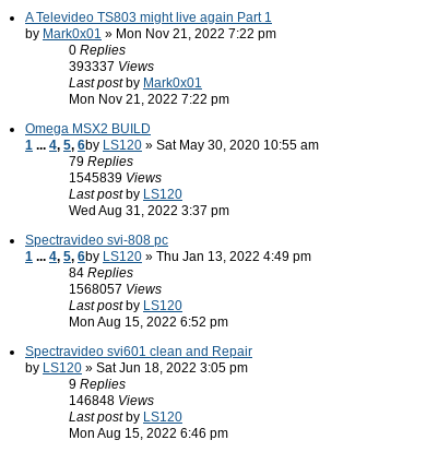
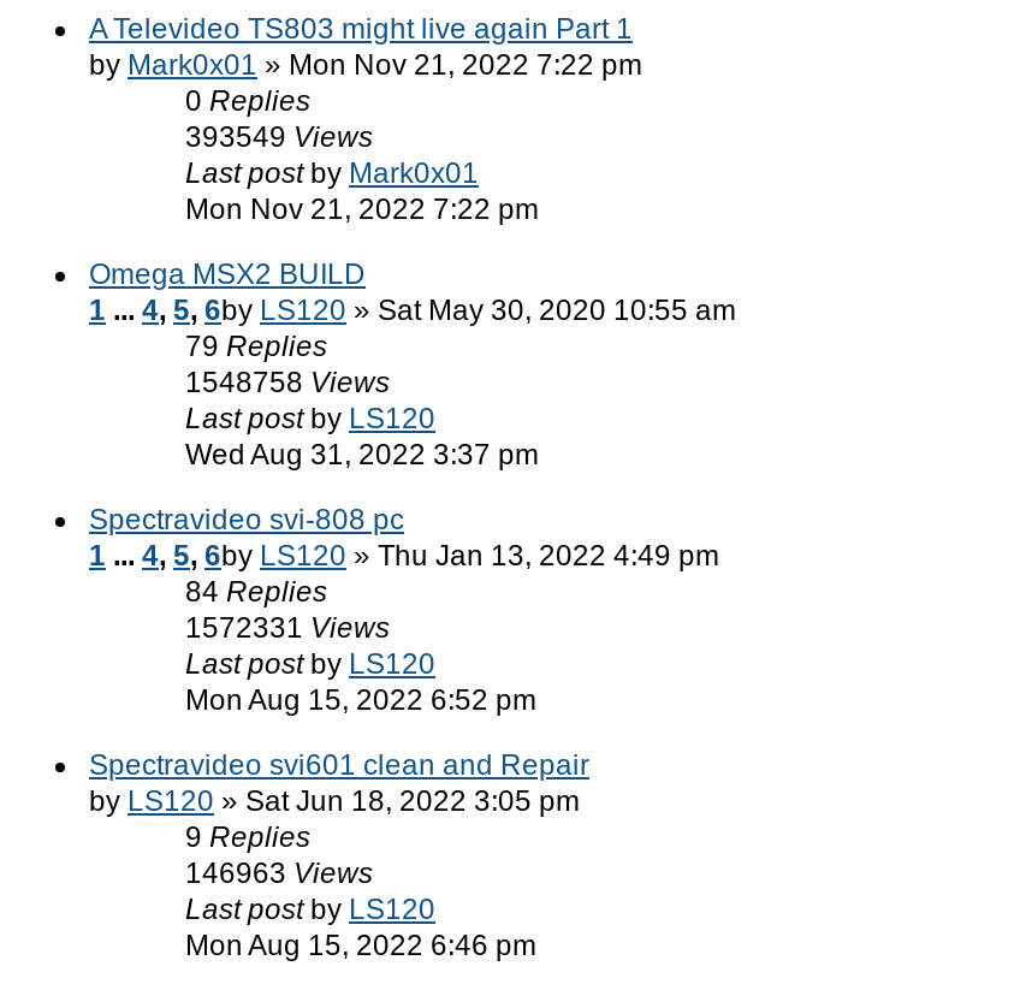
- 393337 Views
+ 393549 Views

- 1545839 Views
+ 1548758 Views

- 1568057 Views
+ 1572331 Views

- 146848 Views
+ 146963 Views
